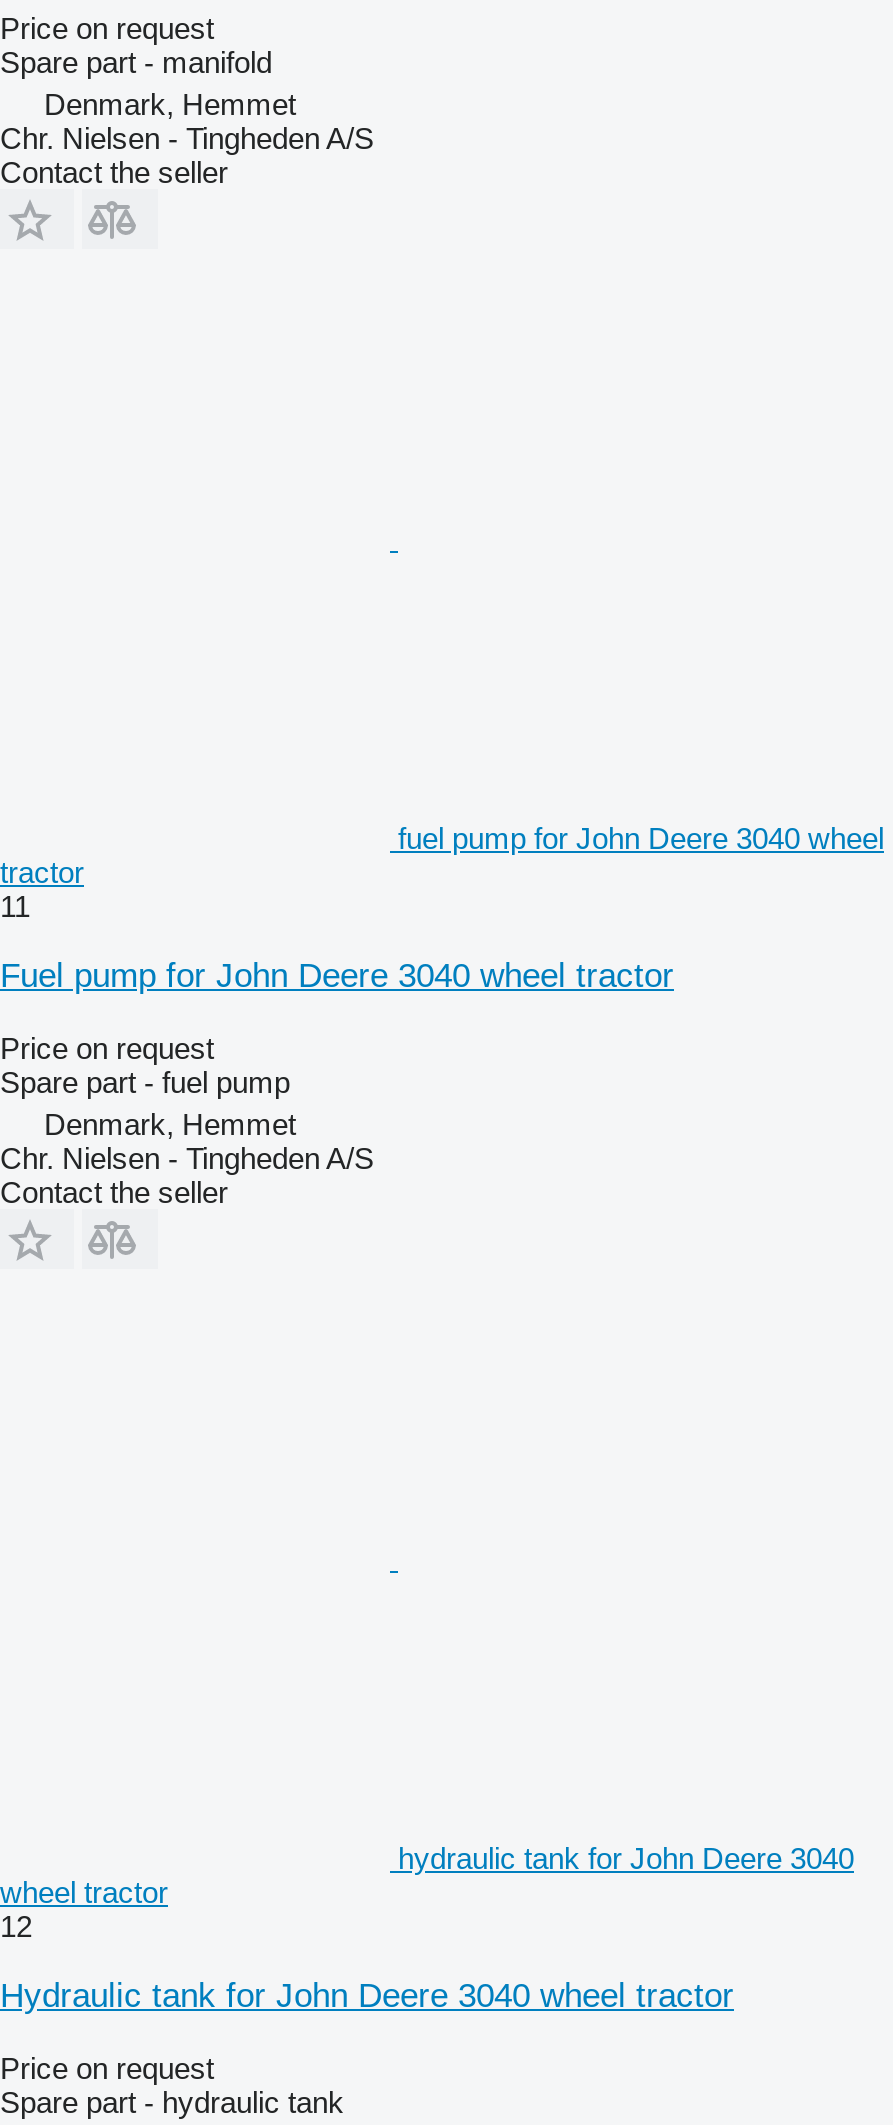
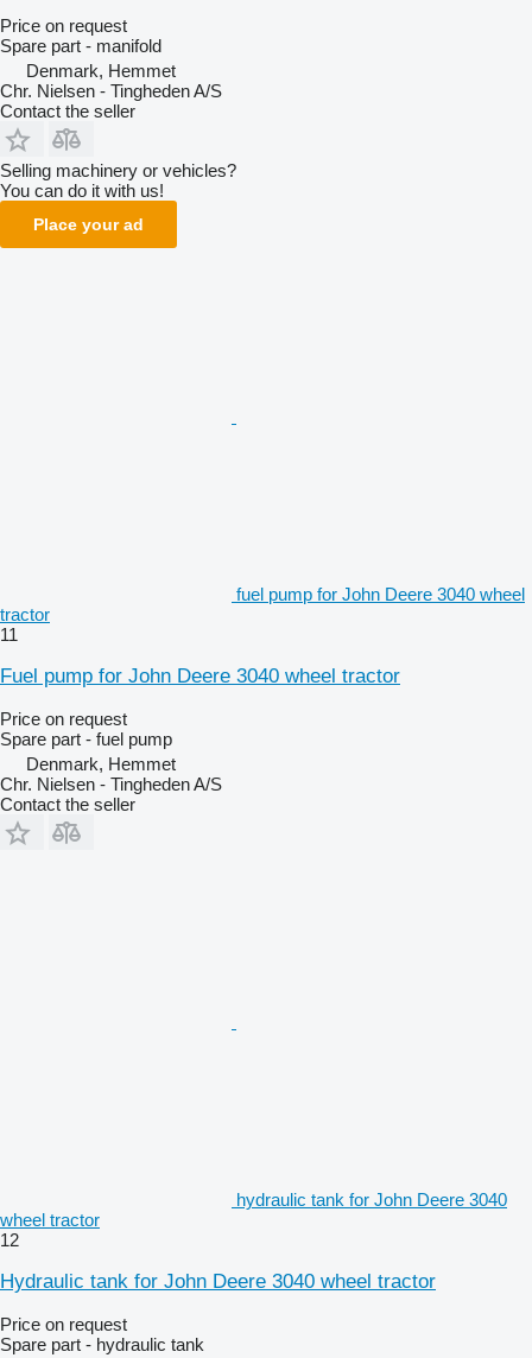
+ Selling machinery or vehicles?
+ You can do it with us!
+ Place your ad
